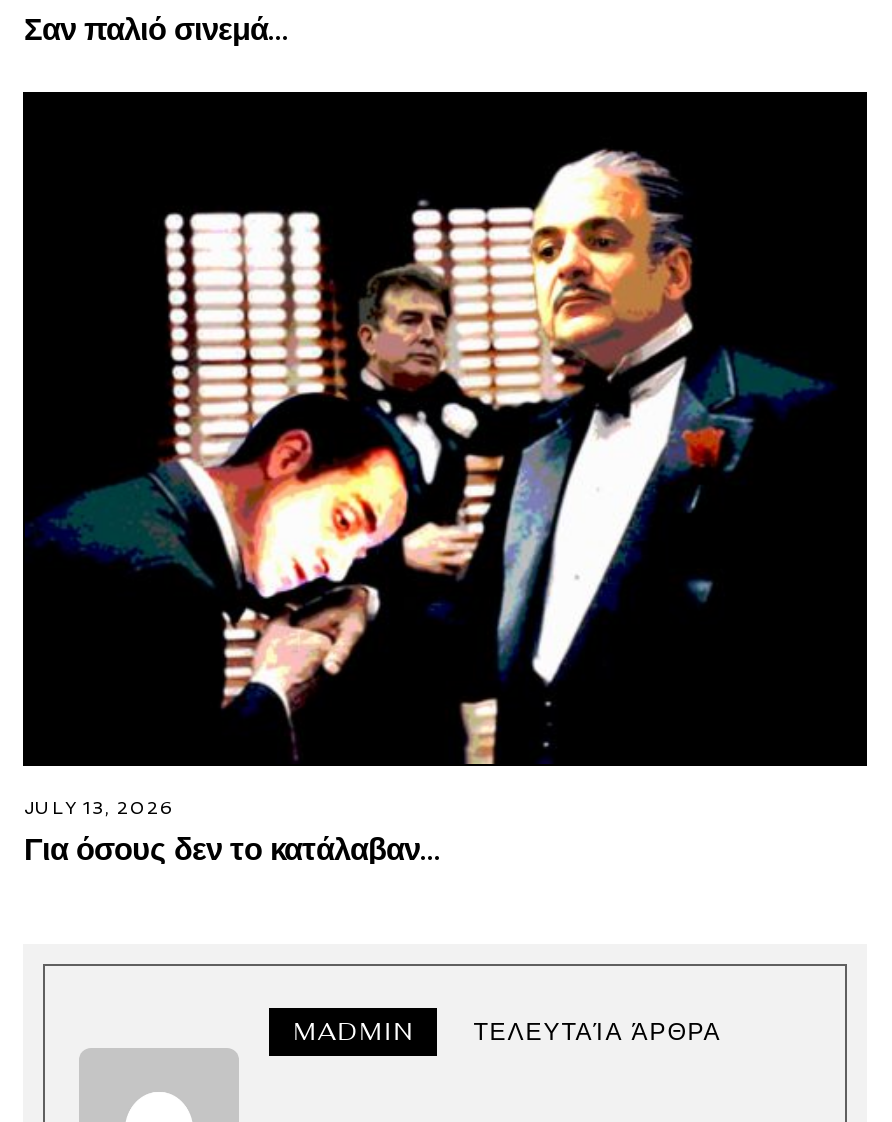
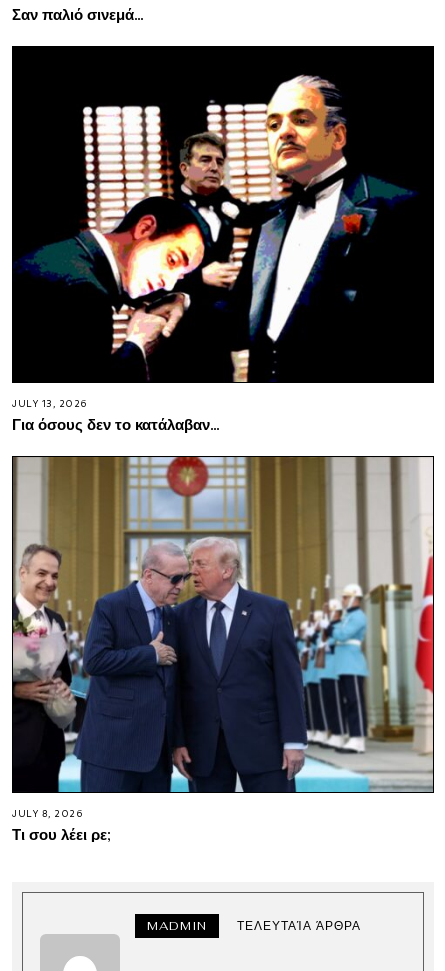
+ [image]
+ JULY 8, 2026
+ Τι σου λέει ρε;
